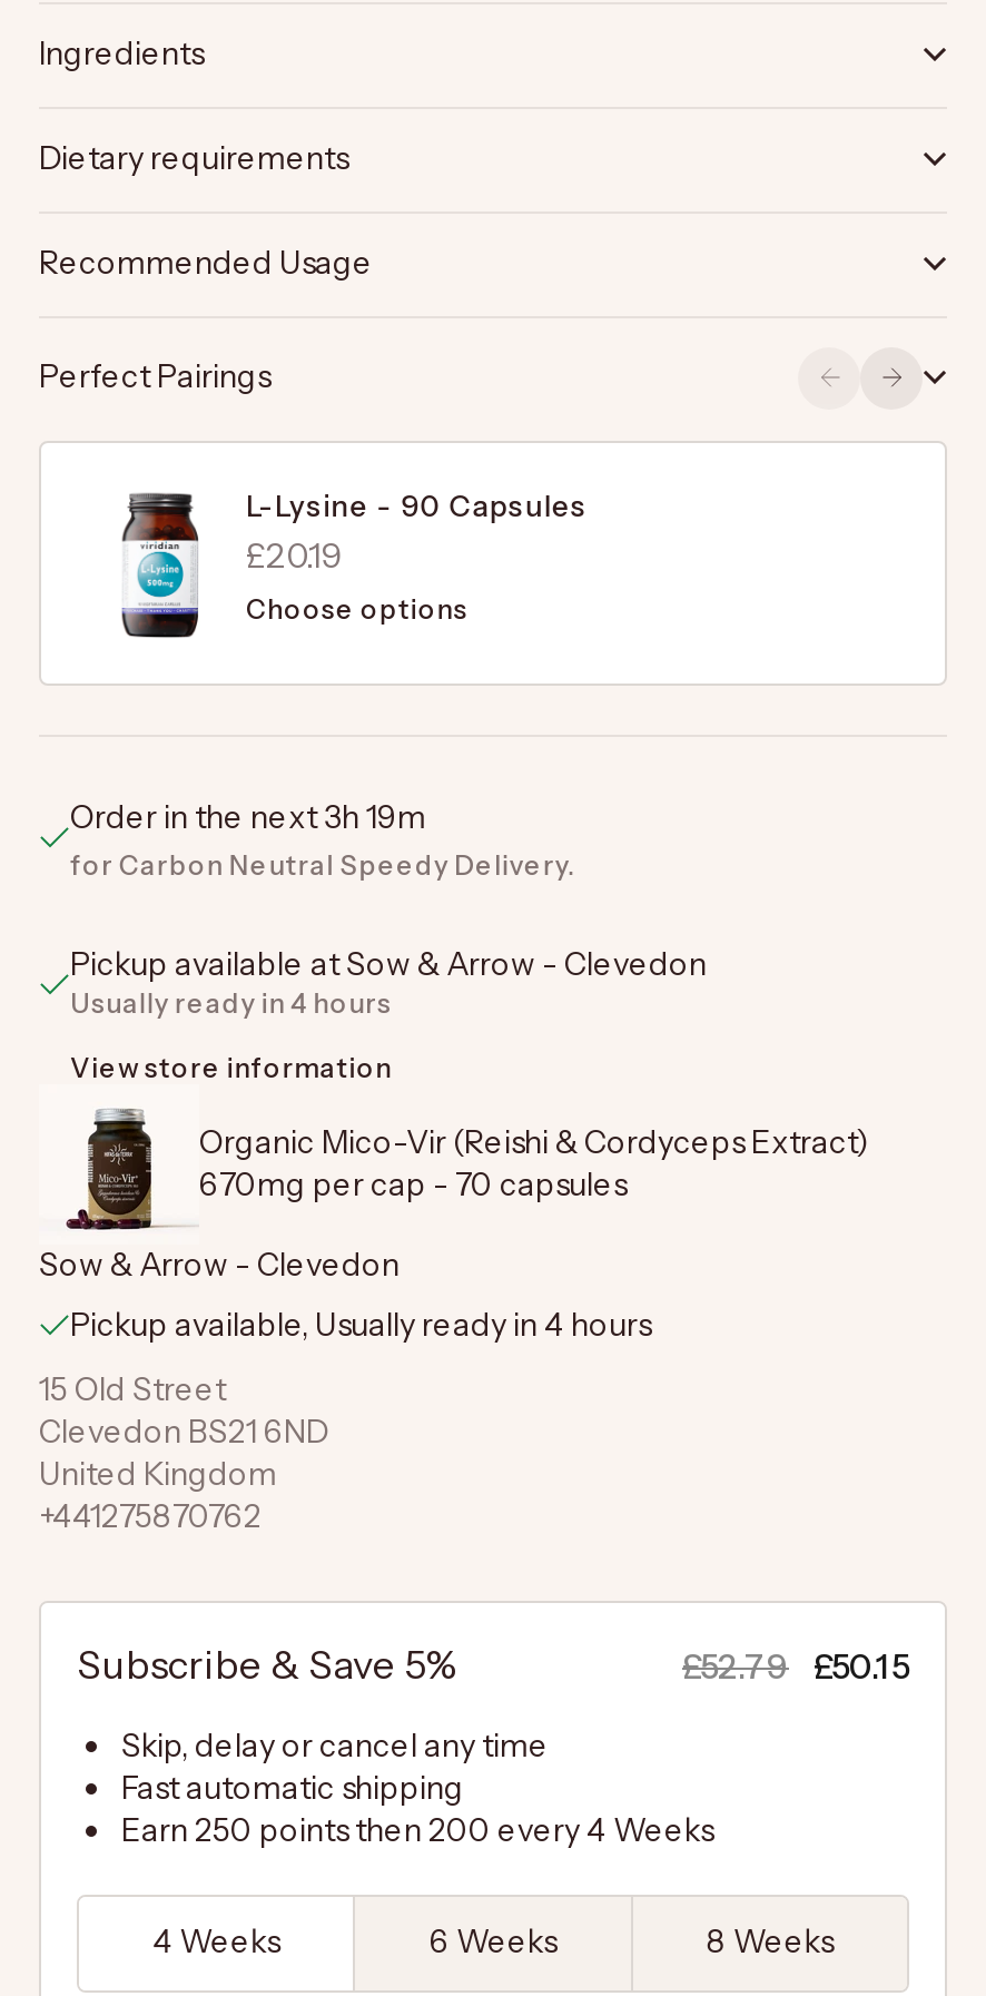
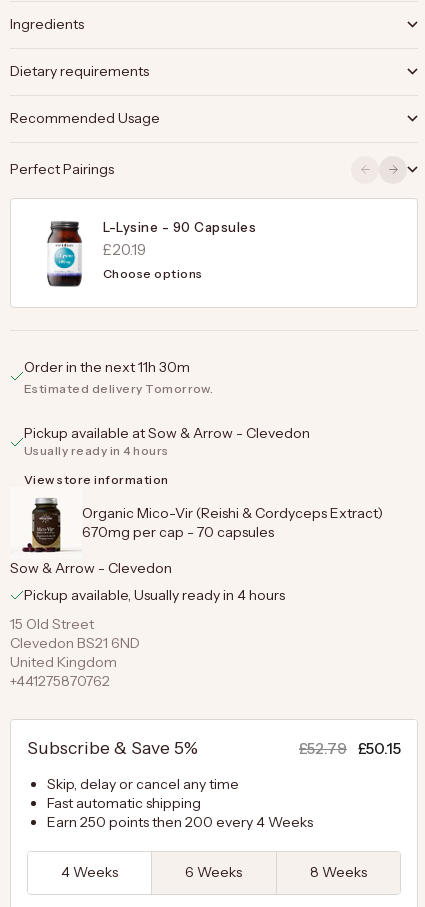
- Order in the next 3h 19m
- for Carbon Neutral Speedy Delivery.
+ Order in the next 11h 30m
+ Estimated delivery Tomorrow.
